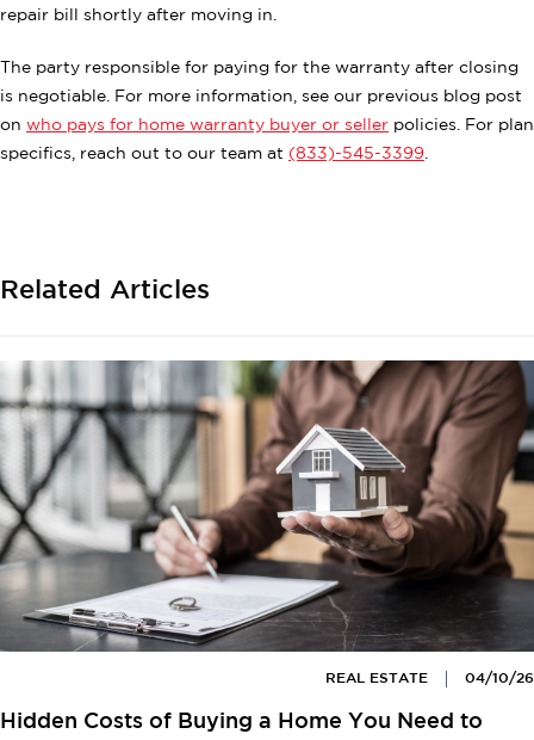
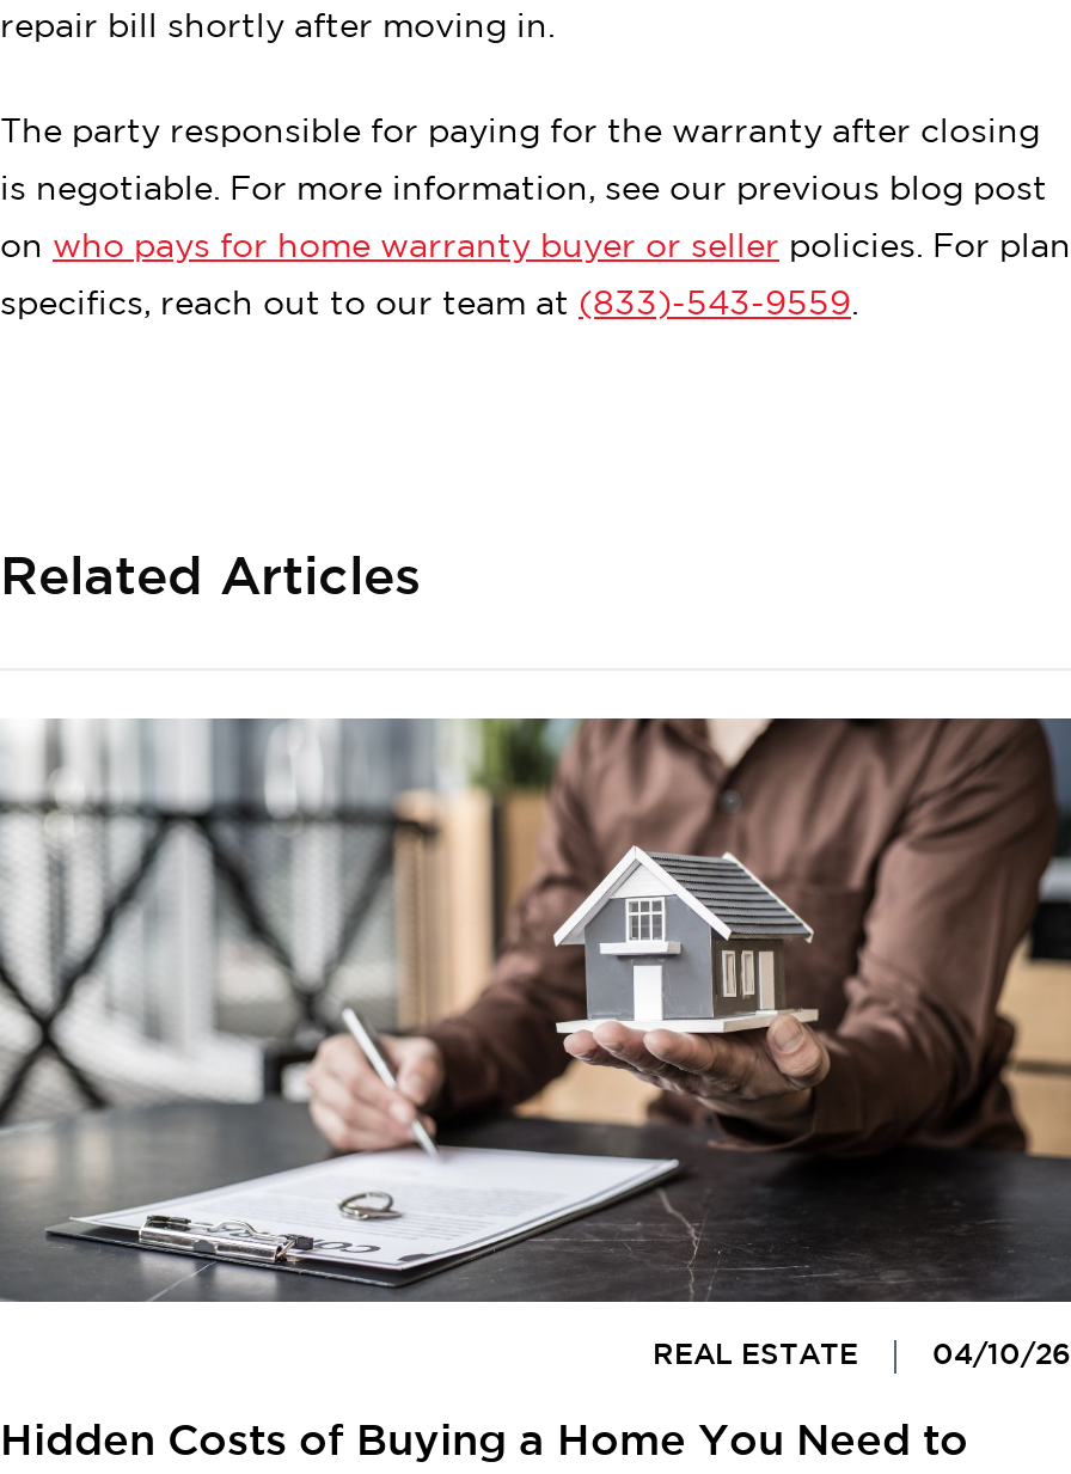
- specifics, reach out to our team at (833)-545-3399.
+ specifics, reach out to our team at (833)-543-9559.
